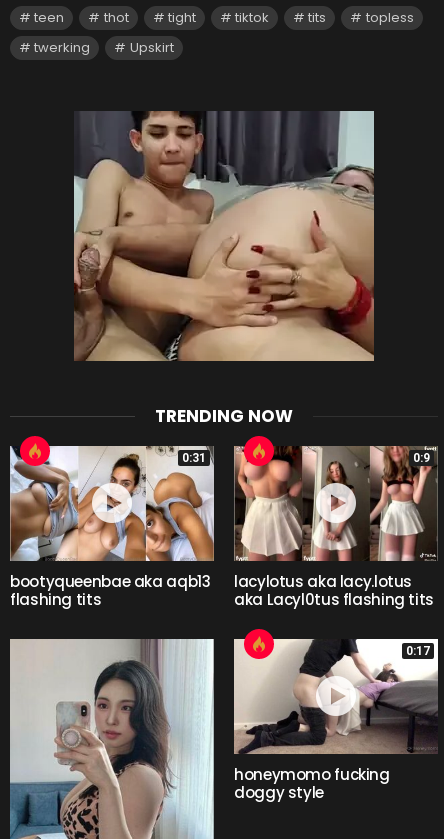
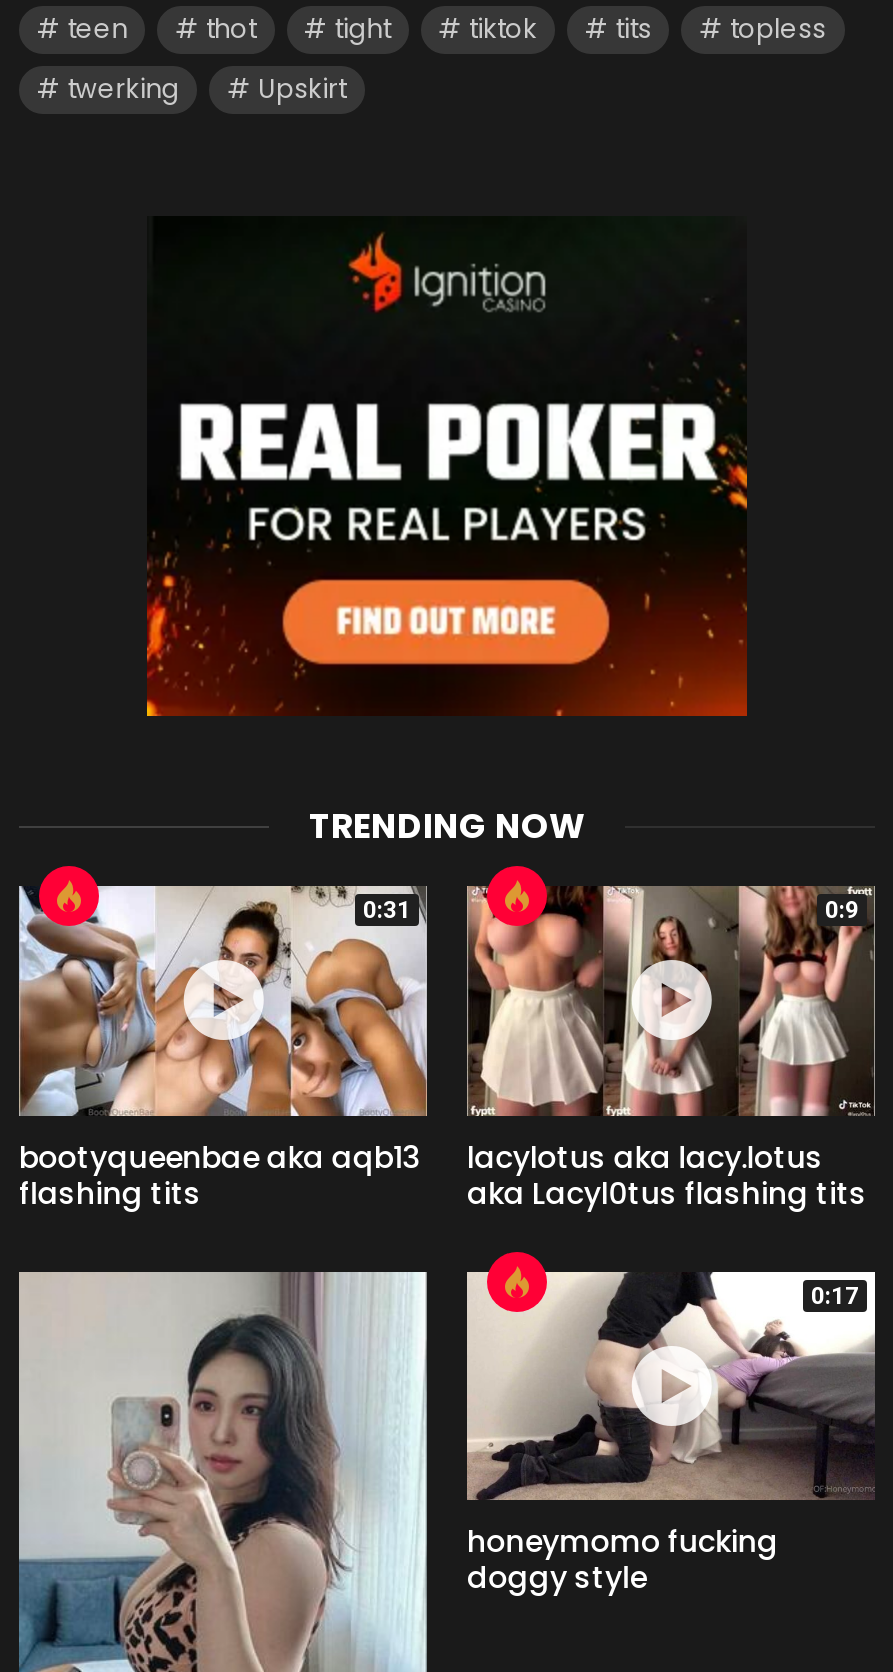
- [image]
+ [image]
